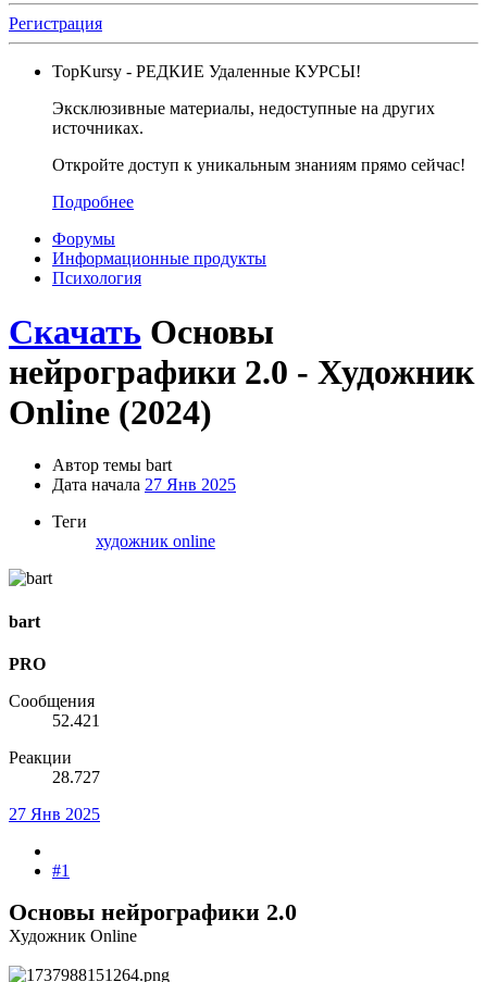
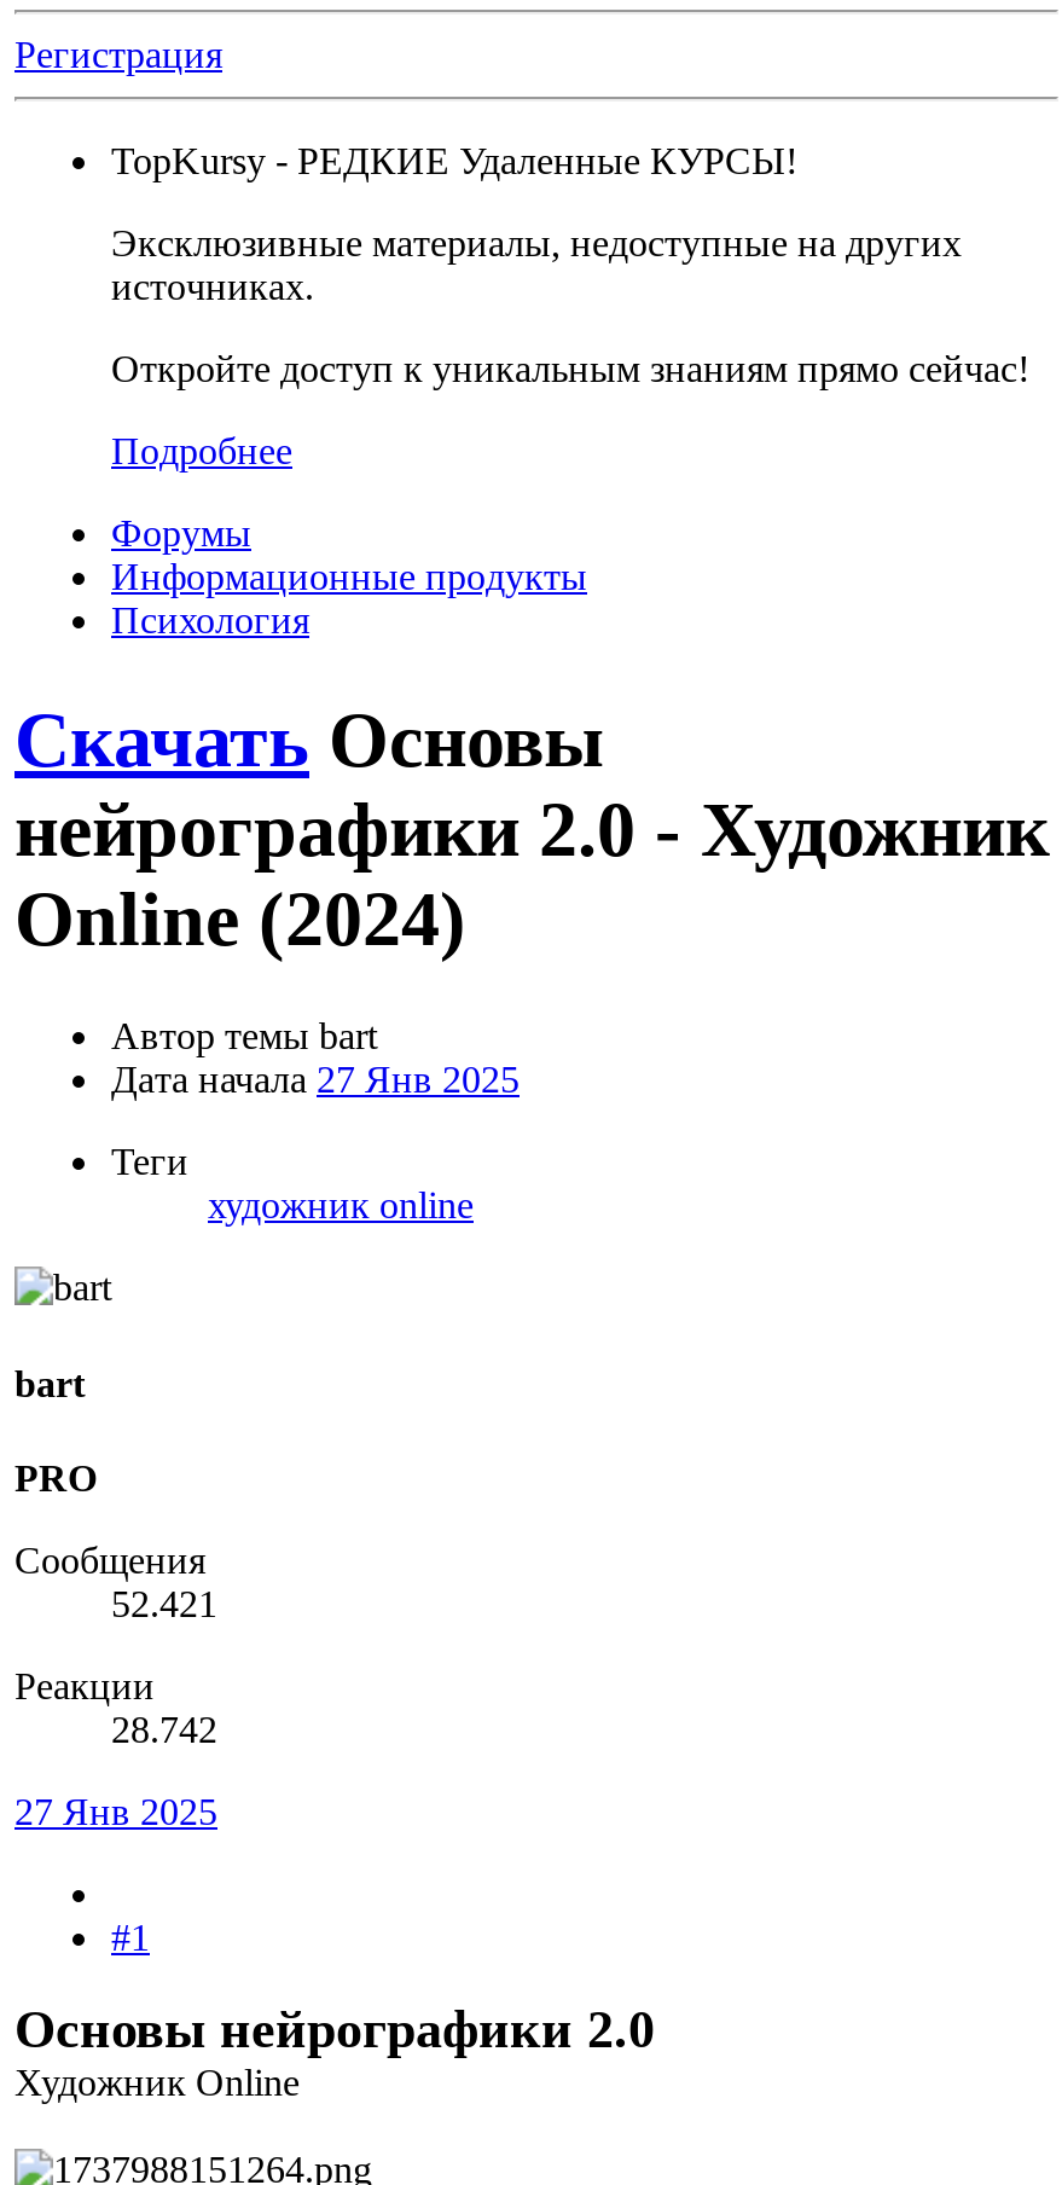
- 28.727
+ 28.742
